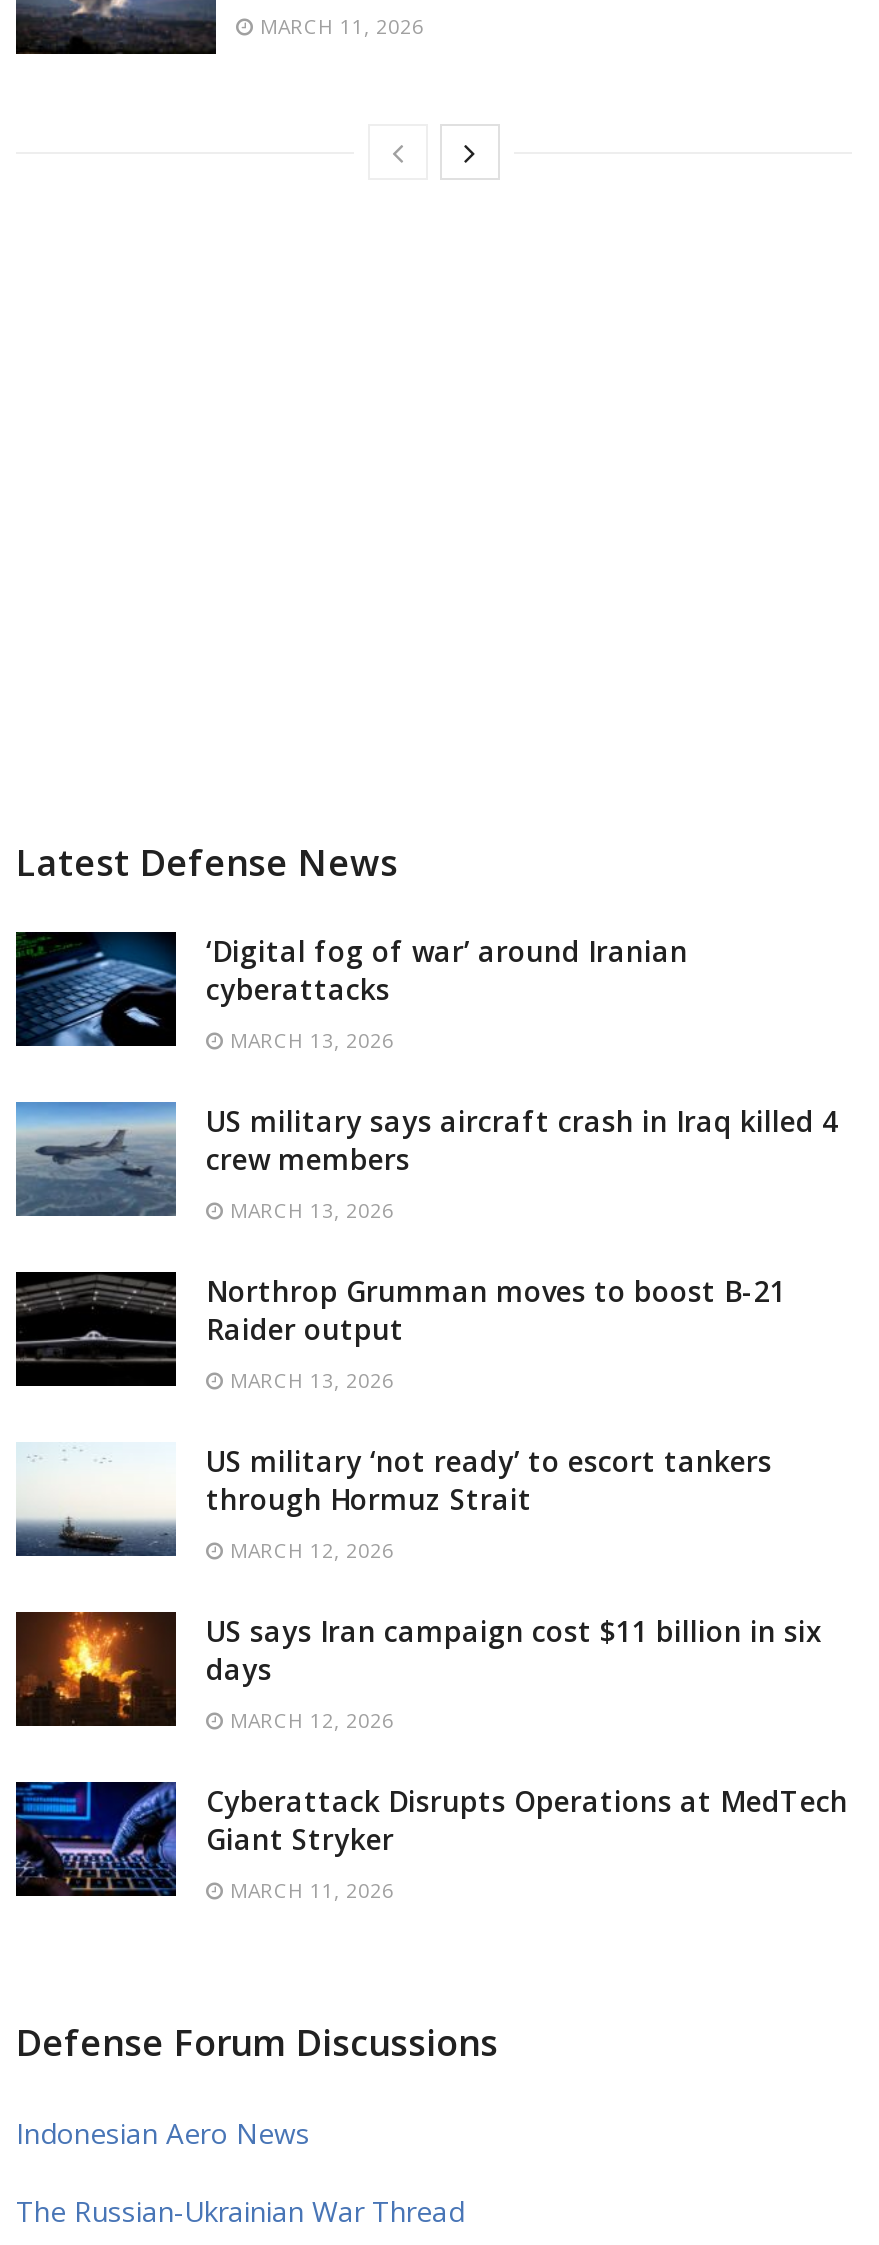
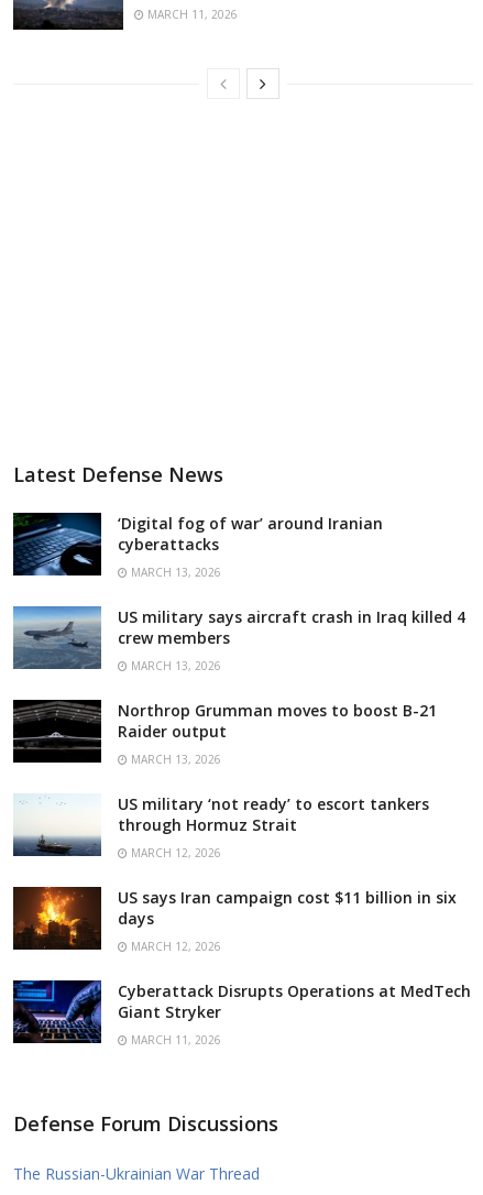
- Indonesian Aero News
